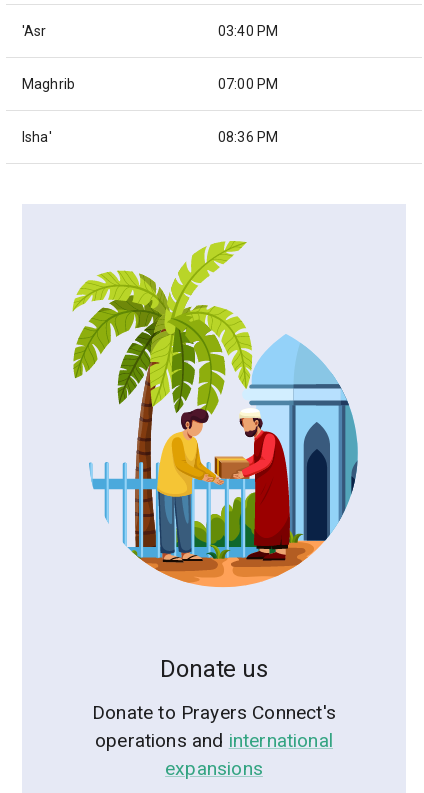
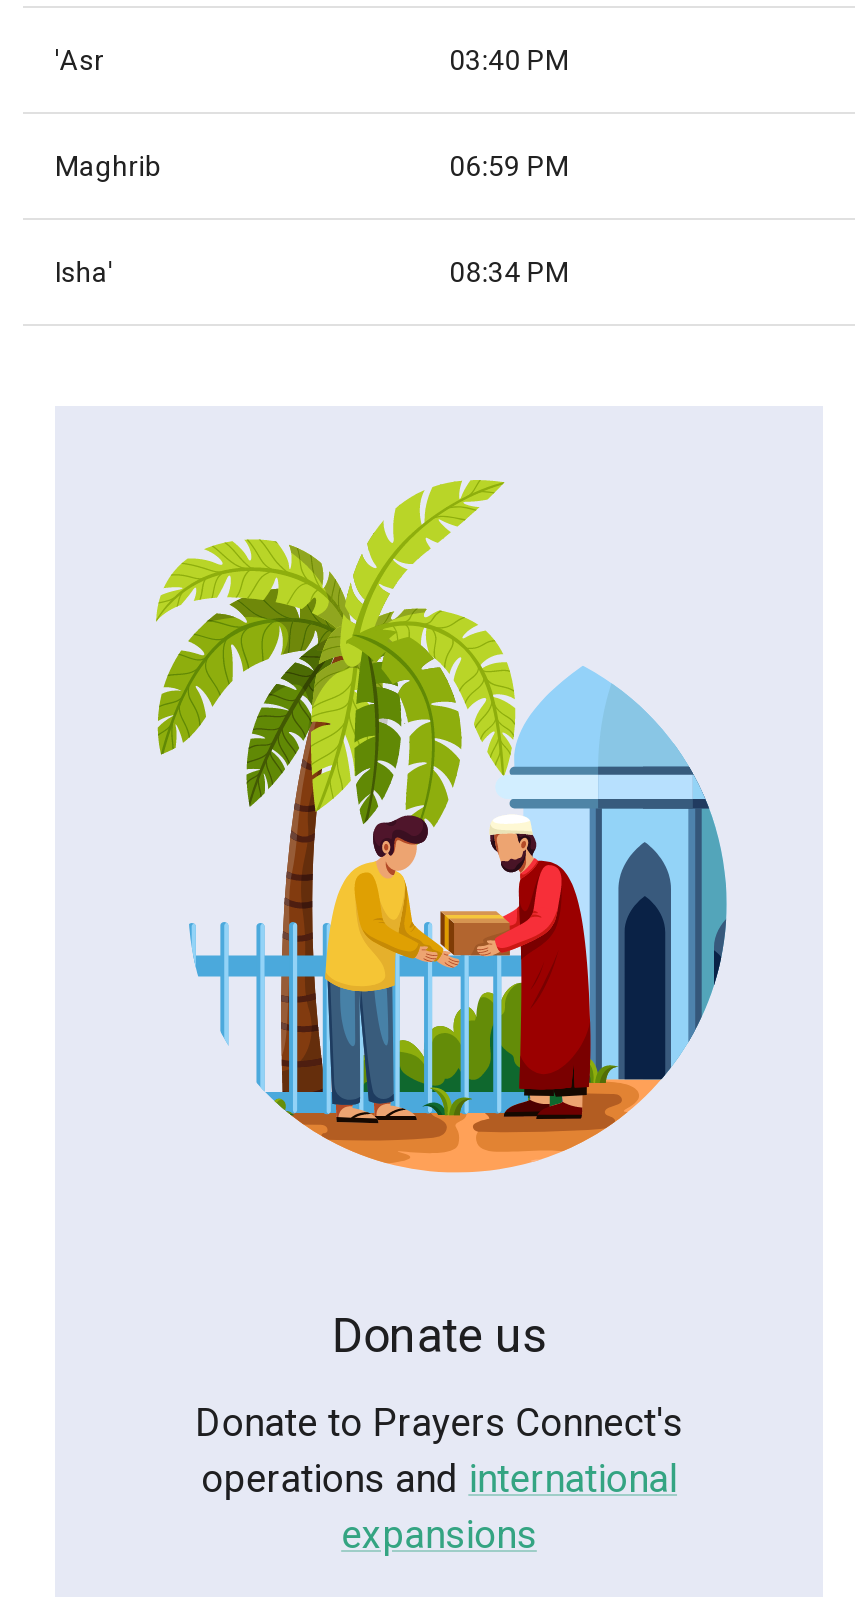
- 07:00 PM
+ 06:59 PM

- 08:36 PM
+ 08:34 PM
